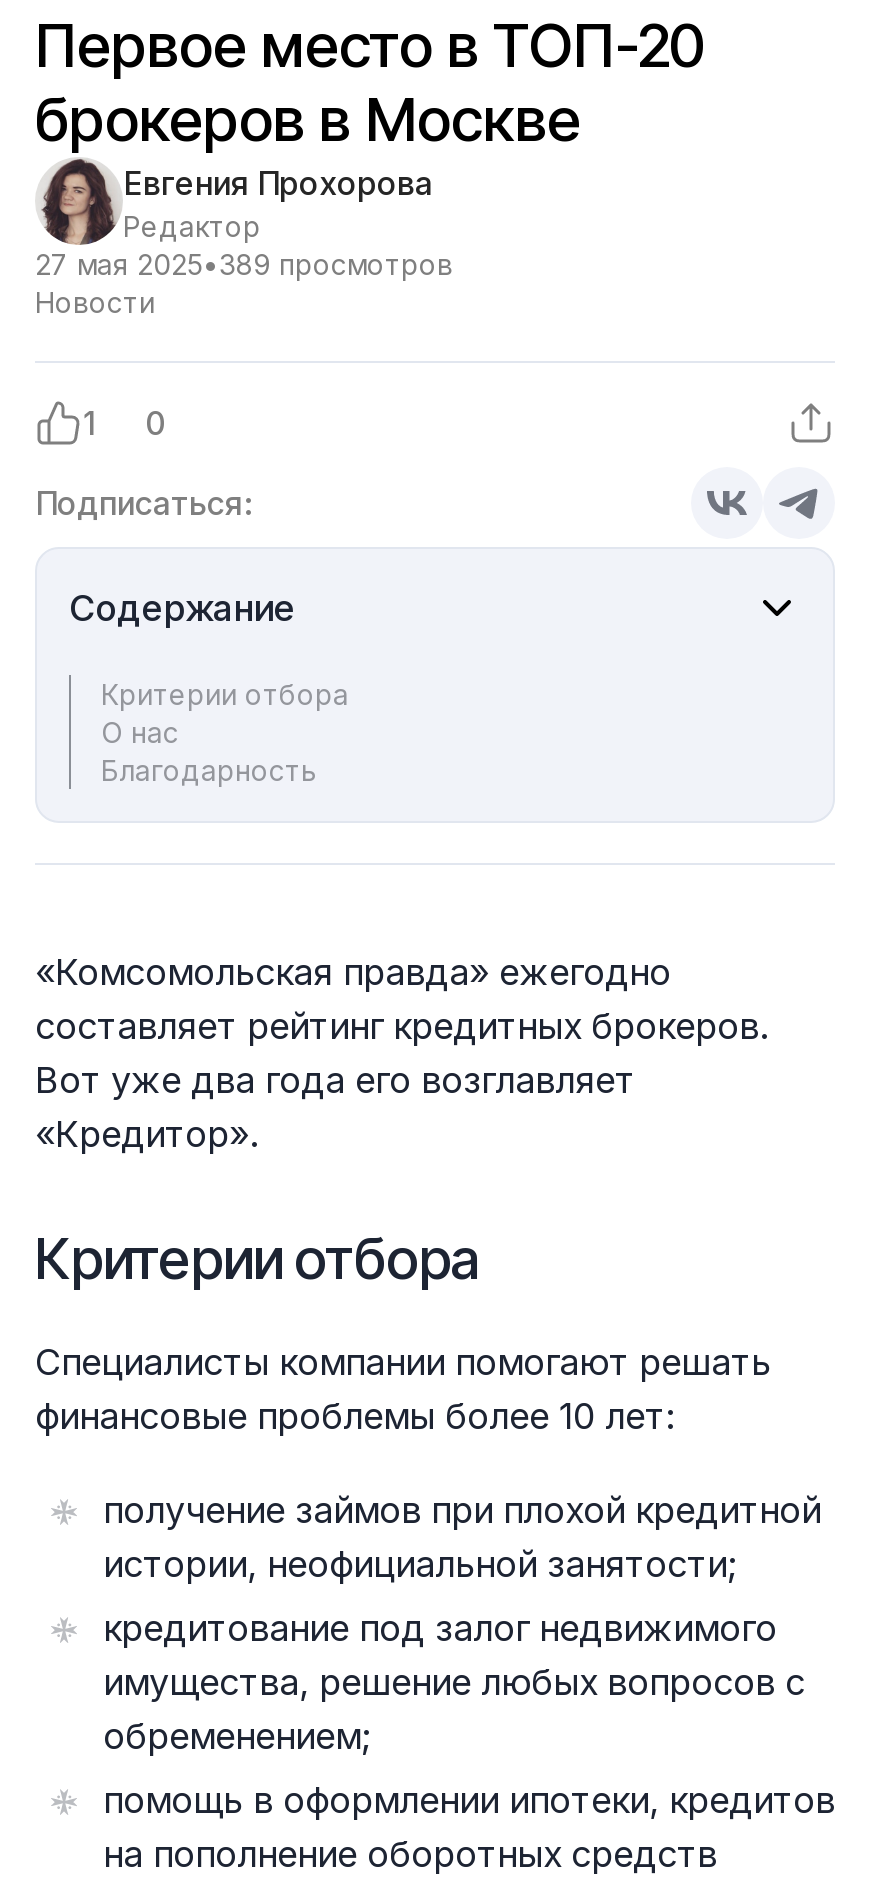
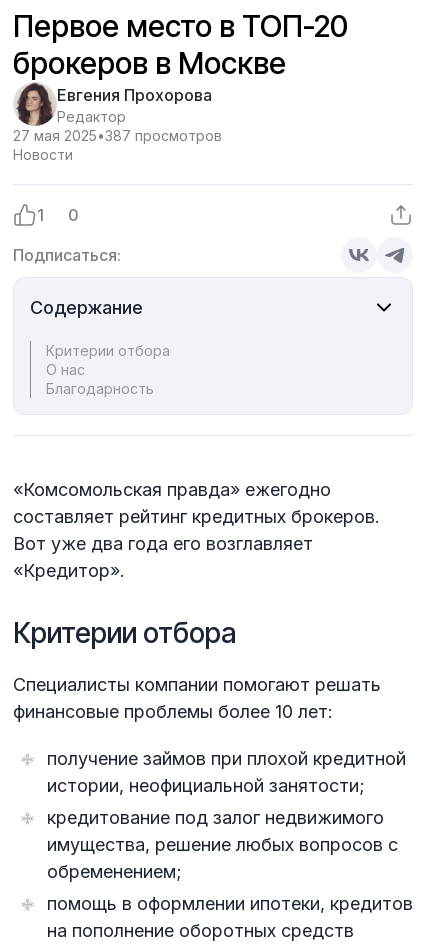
- 27 мая 2025• 389 просмотров
+ 27 мая 2025• 387 просмотров
